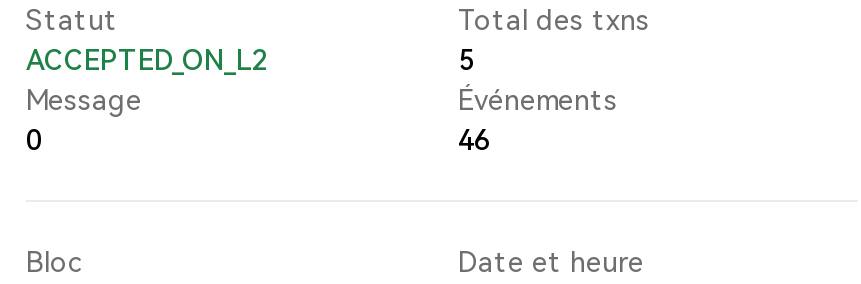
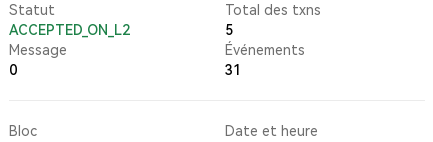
- 46
+ 31
